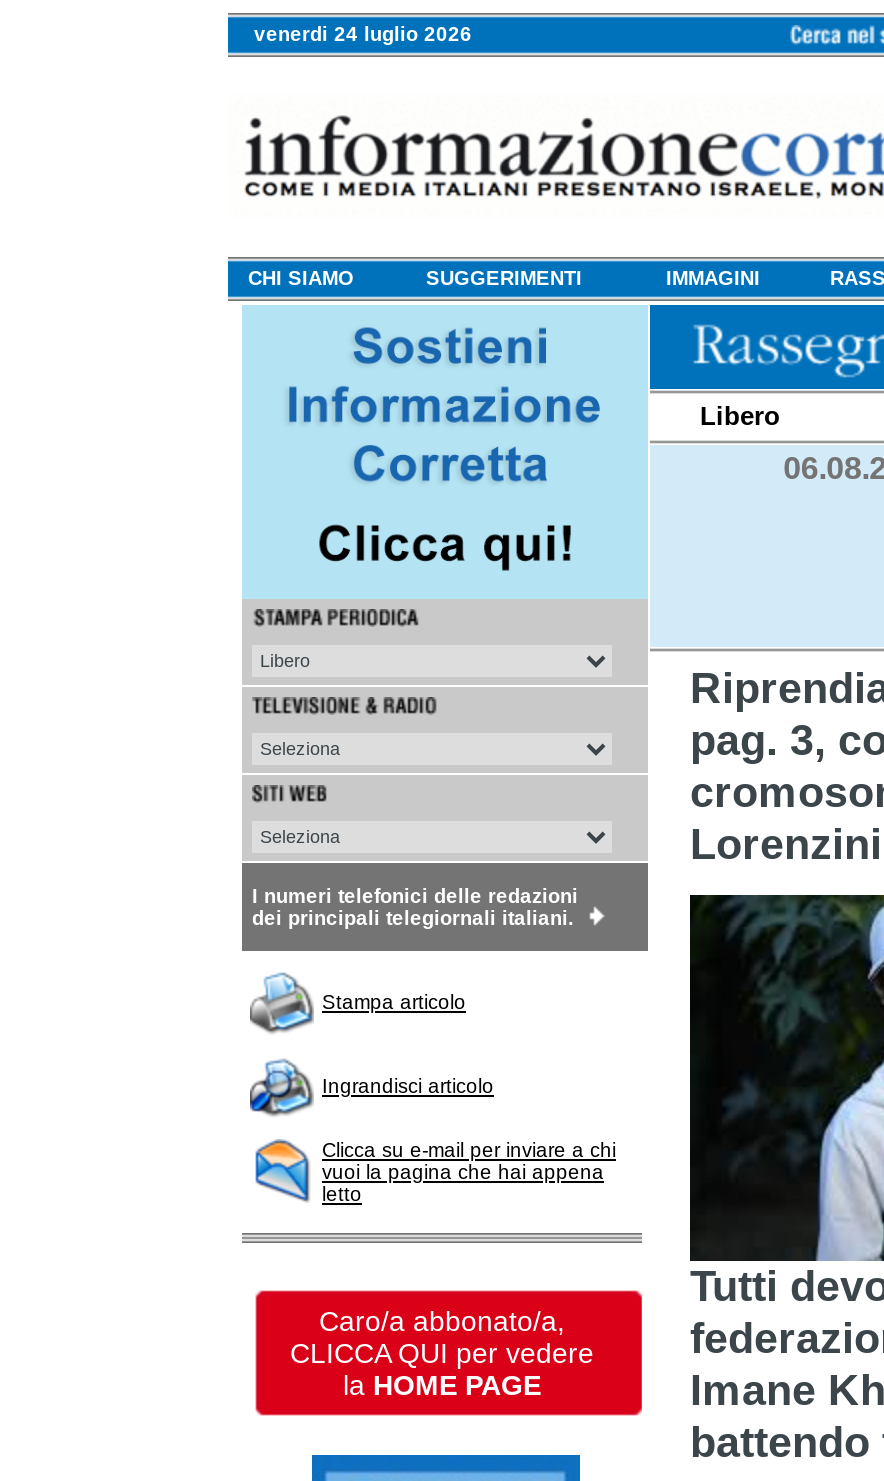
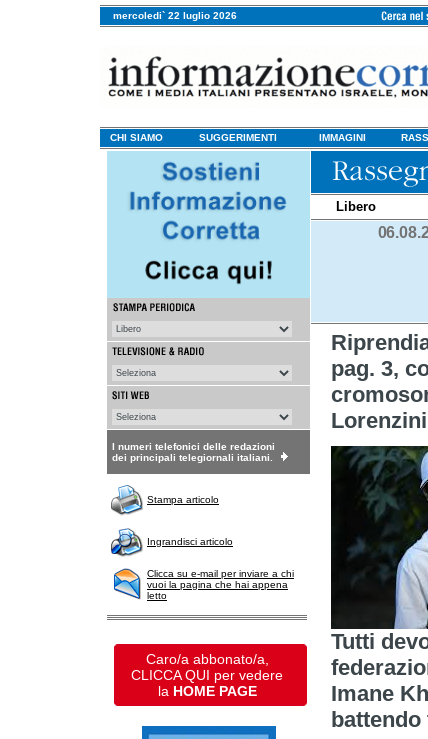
- venerdi 24 luglio 2026
+ mercoledi` 22 luglio 2026
